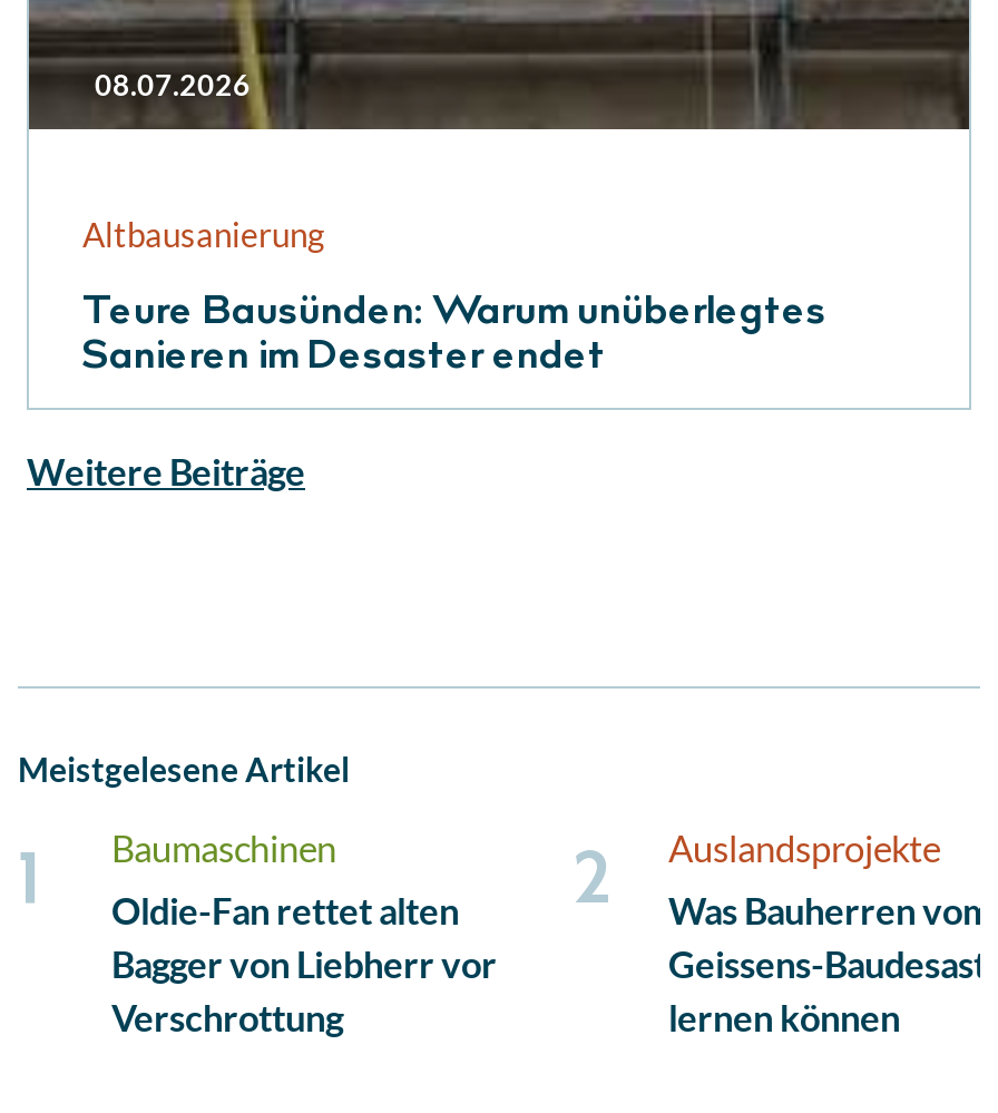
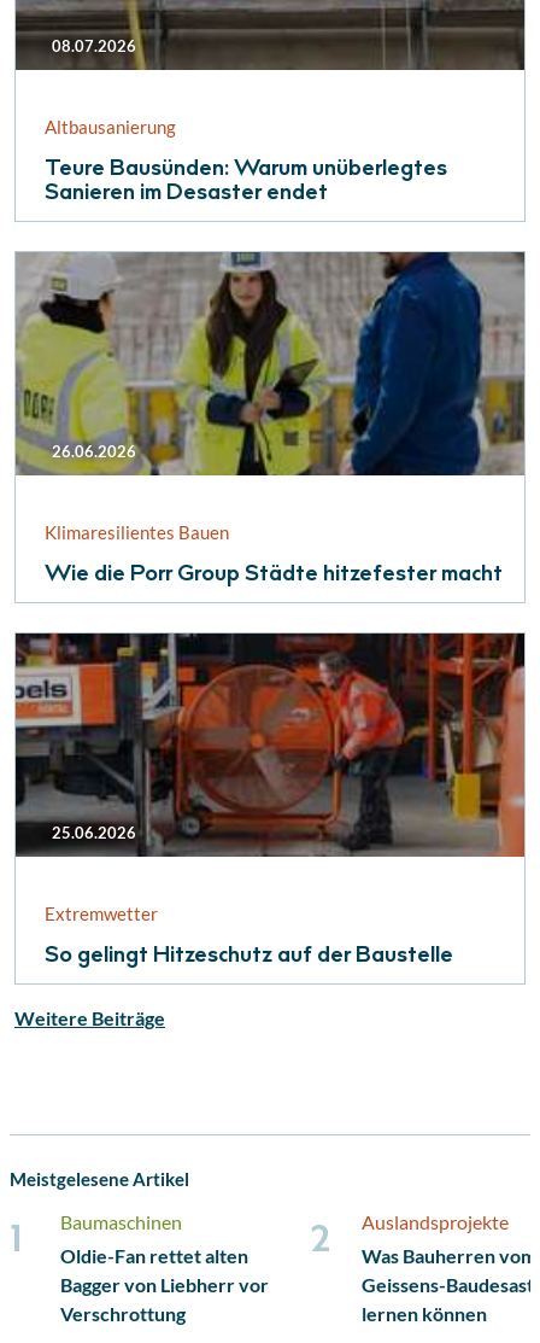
+ [image]
+ 25.06.2026

+ [image]
+ 26.06.2026

+ Klimaresilientes Bauen
+ Wie die Porr Group Städte hitzefester macht

+ Extremwetter
+ So gelingt Hitzeschutz auf der Baustelle
